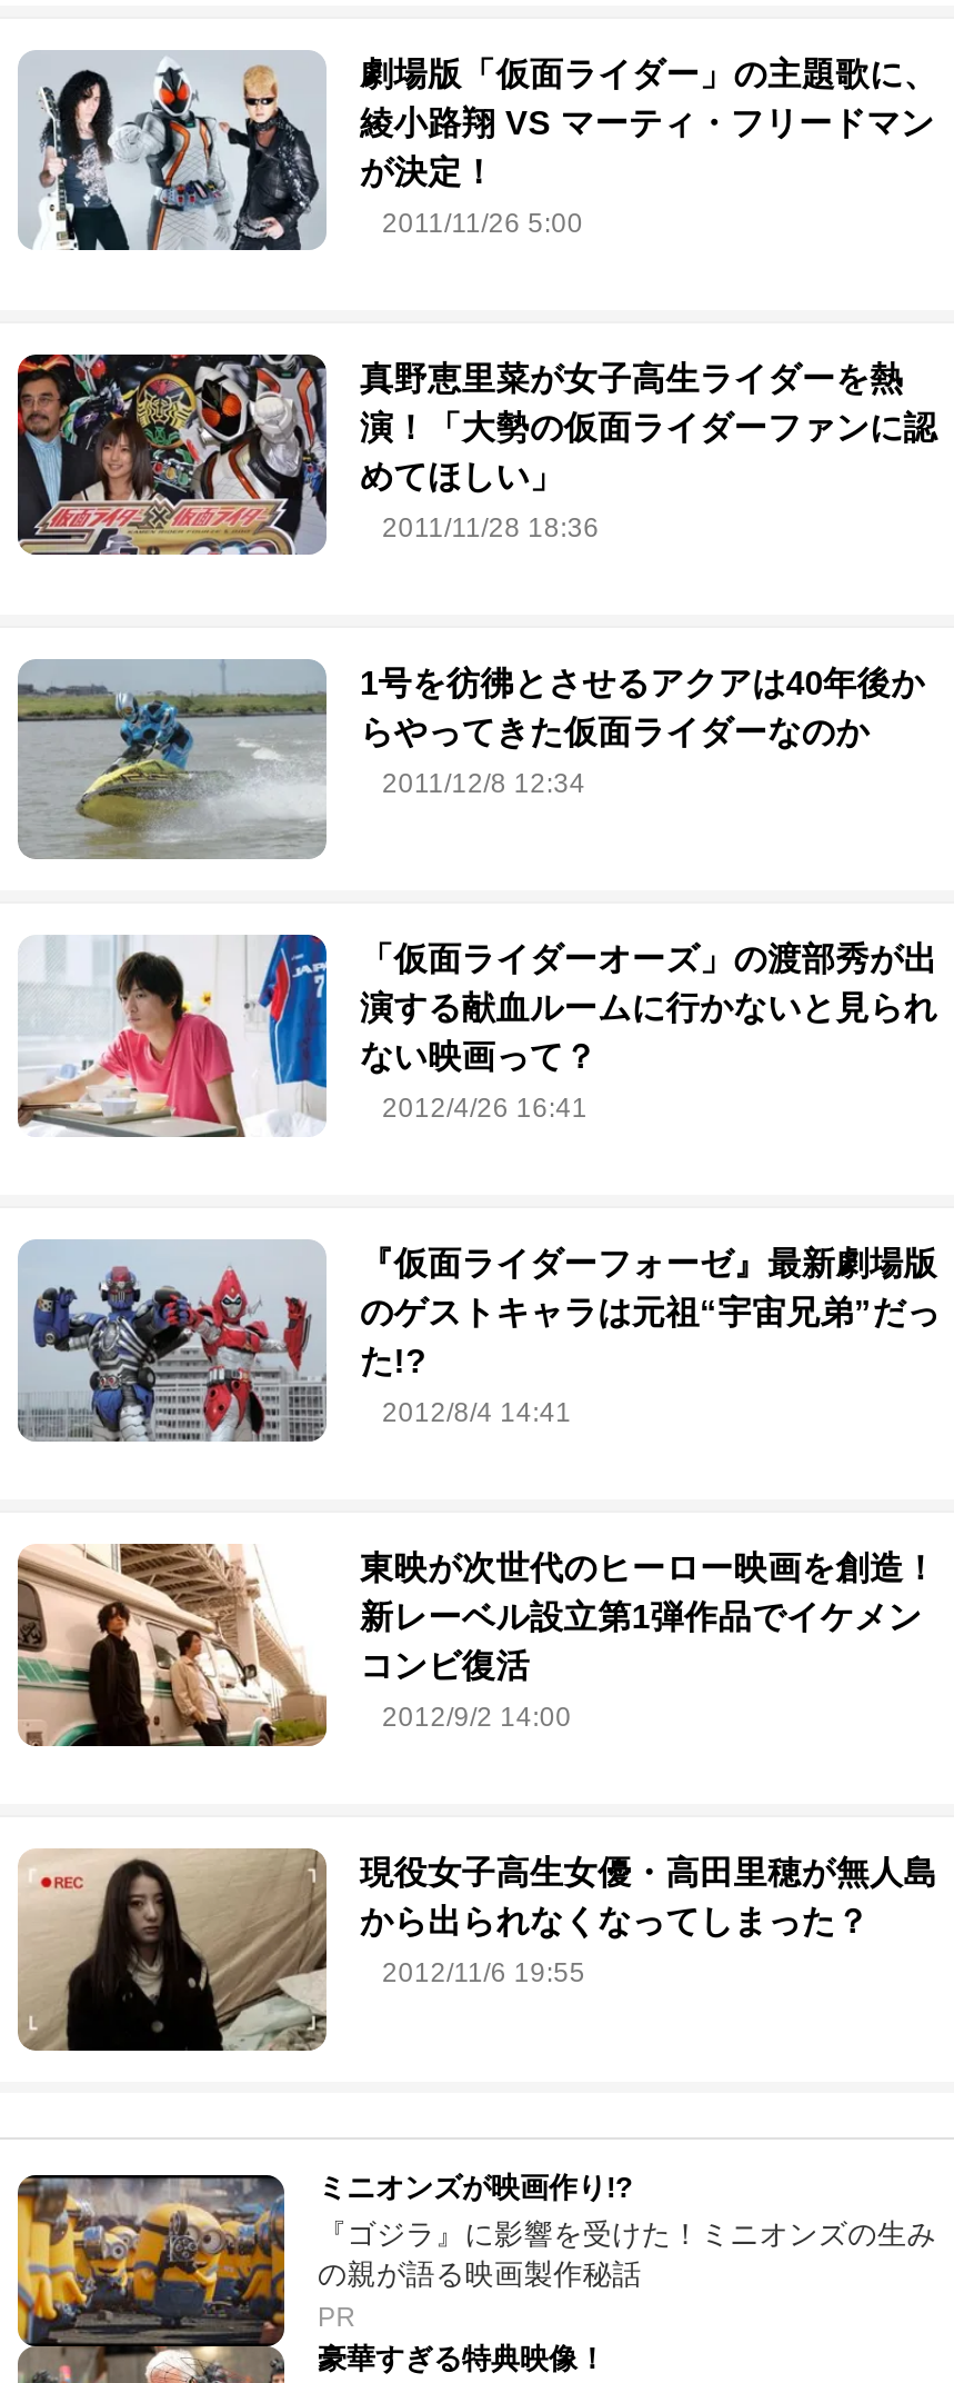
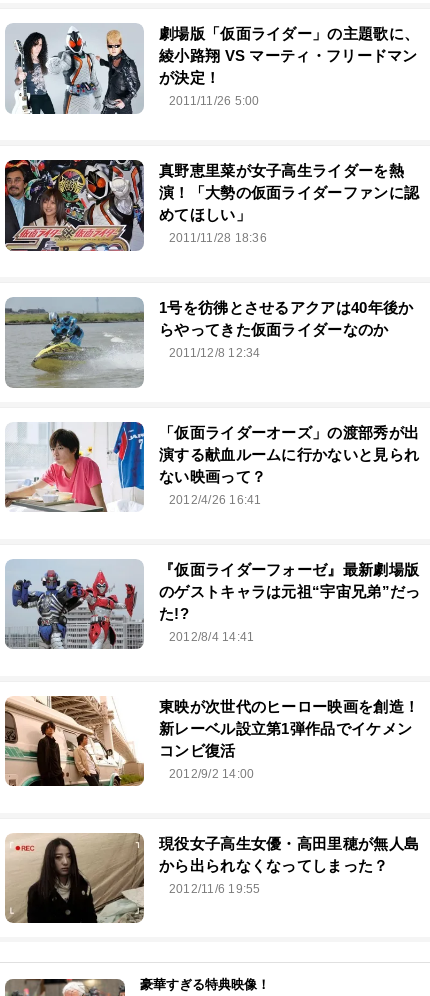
- [image]
- ミニオンズが映画作り!?
- 『ゴジラ』に影響を受けた！ミニオンズの生み
- の親が語る映画製作秘話
- PR
